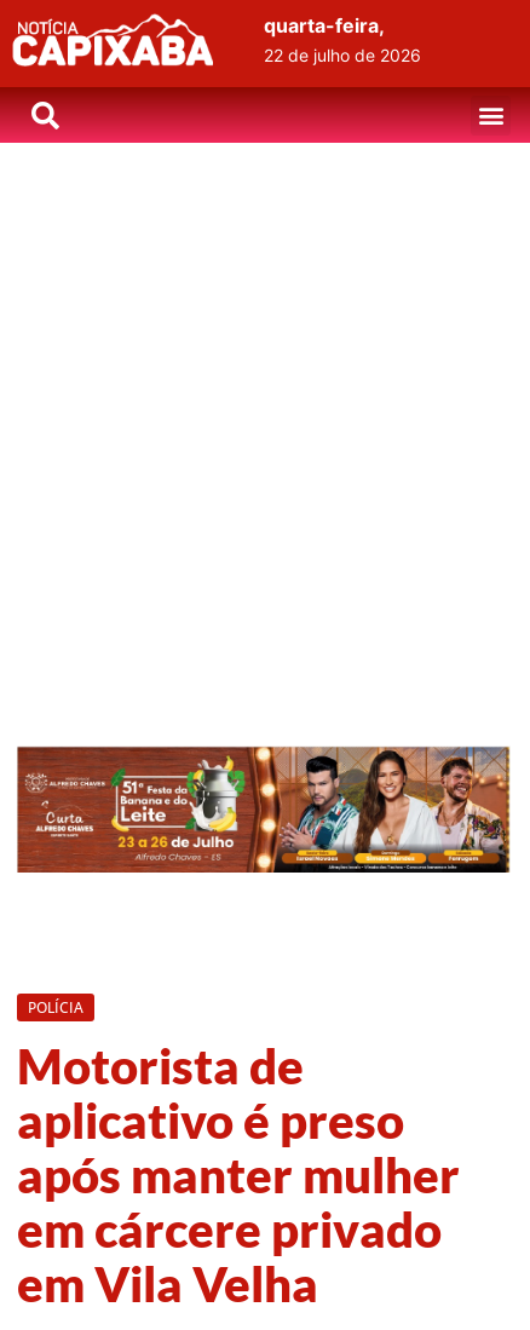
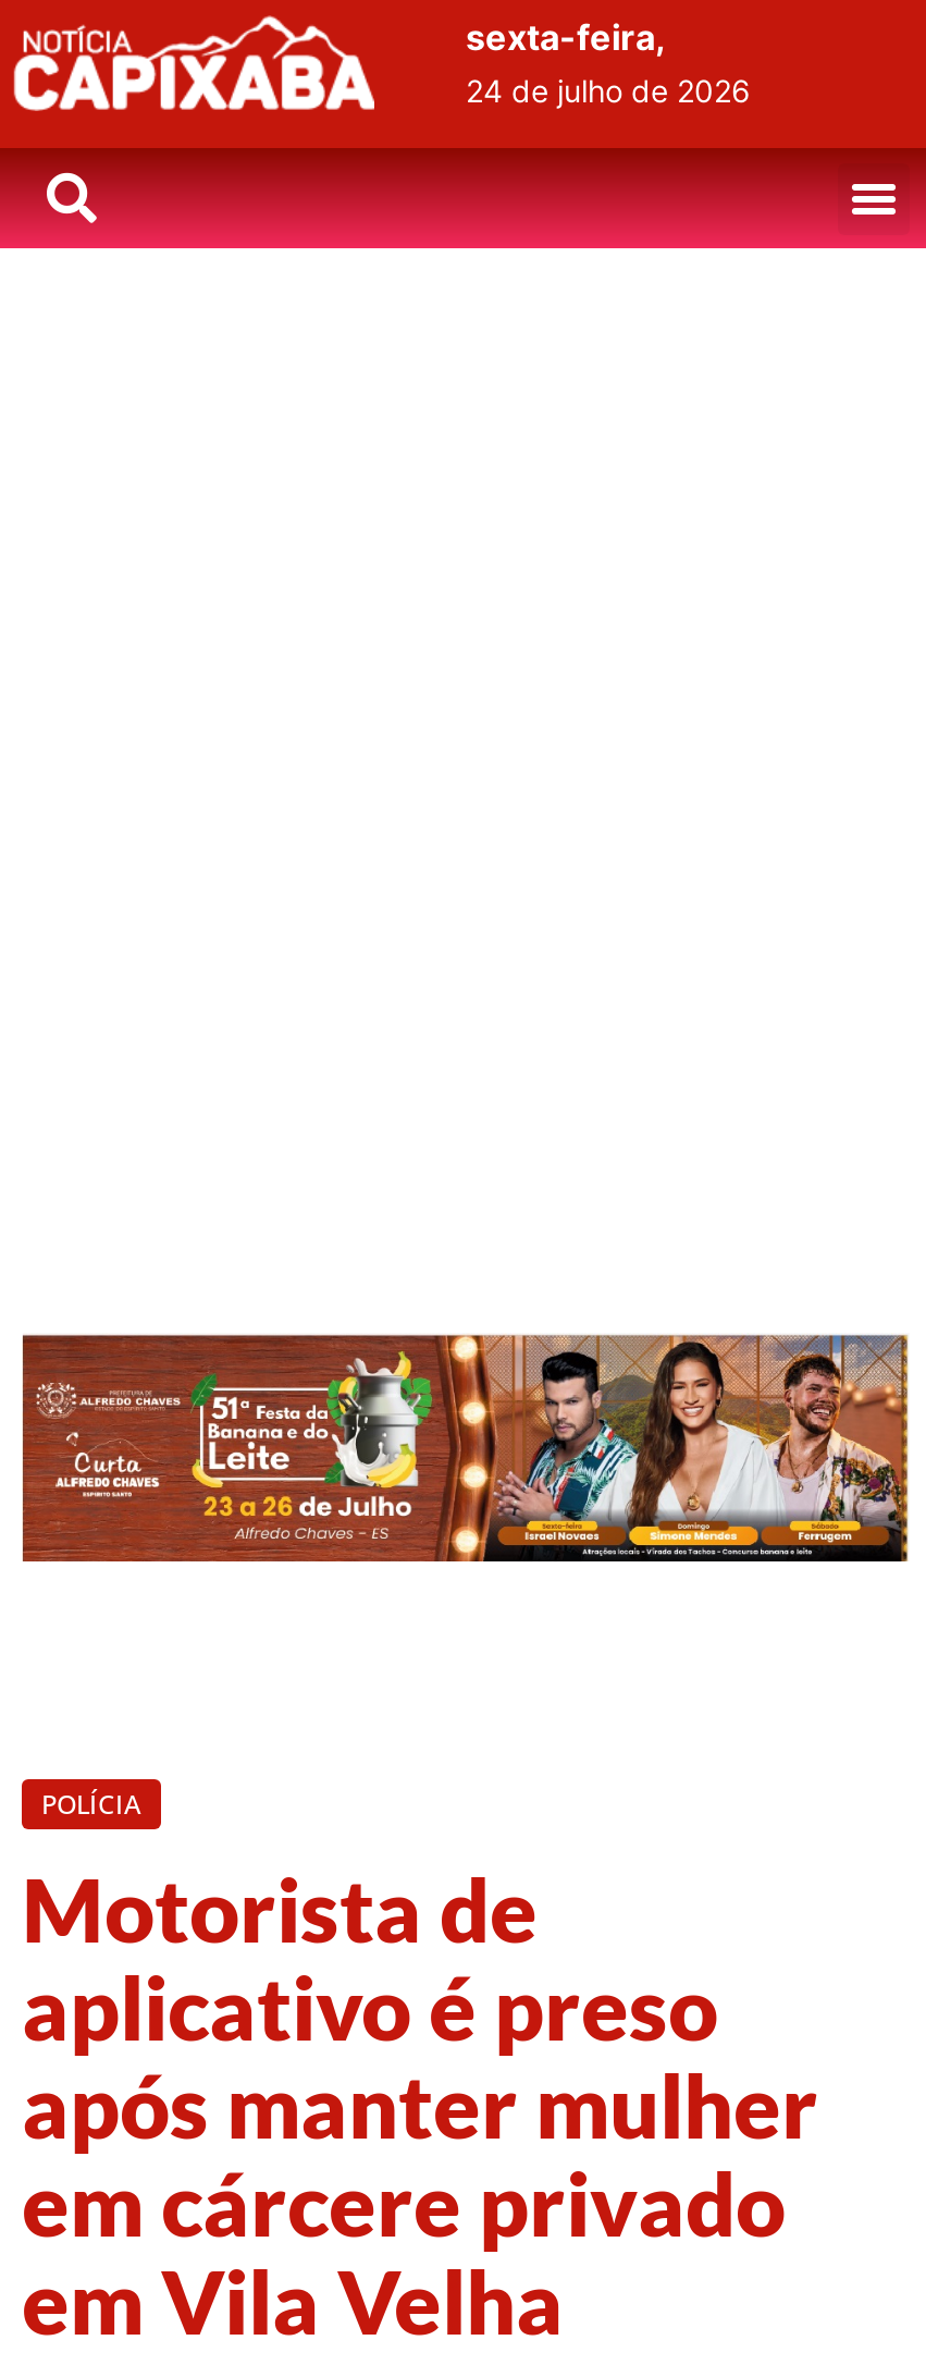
- quarta-feira,
- 22 de julho de 2026
+ sexta-feira,
+ 24 de julho de 2026
